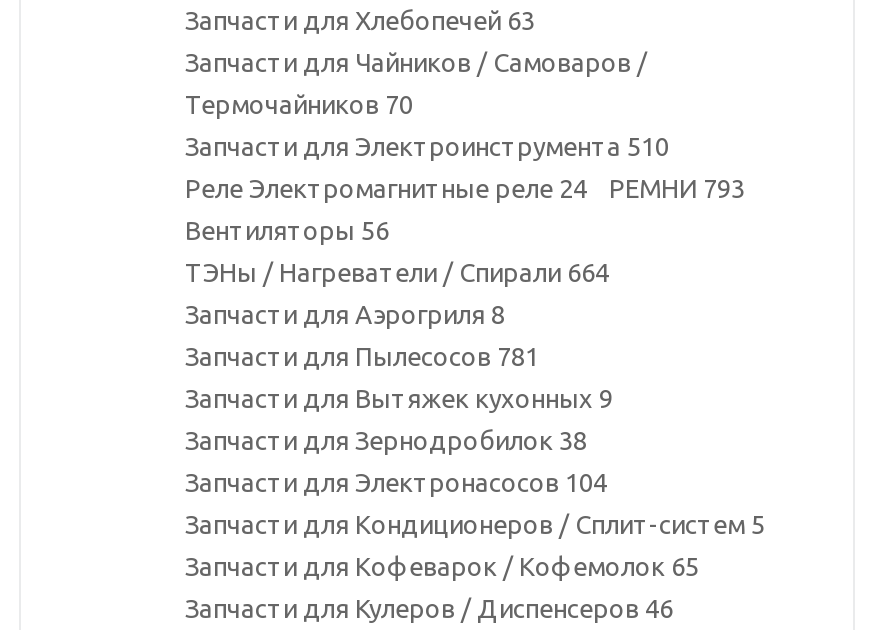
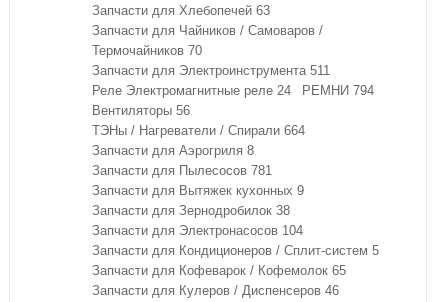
- Запчасти для Электроинструмента 510
+ Запчасти для Электроинструмента 511

- Реле Электромагнитные реле 24 РЕМНИ 793
+ Реле Электромагнитные реле 24 РЕМНИ 794
